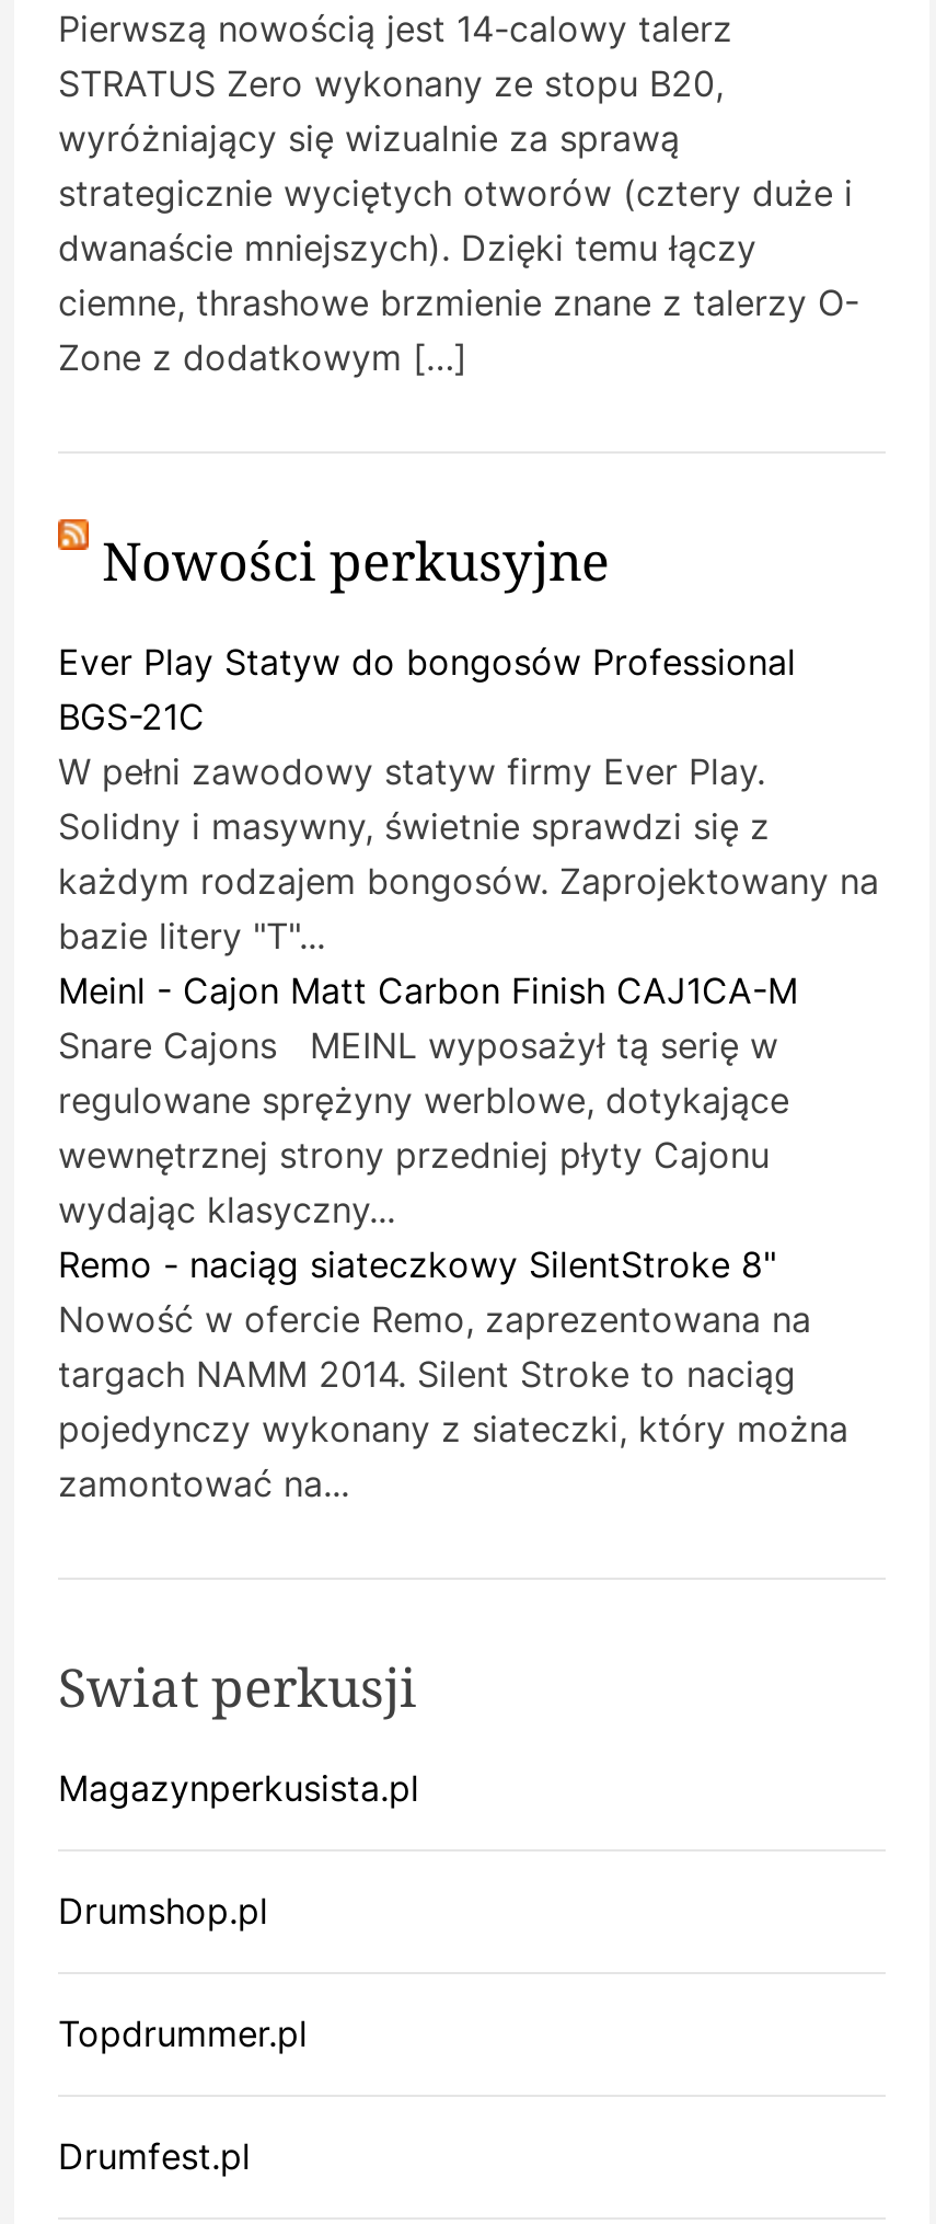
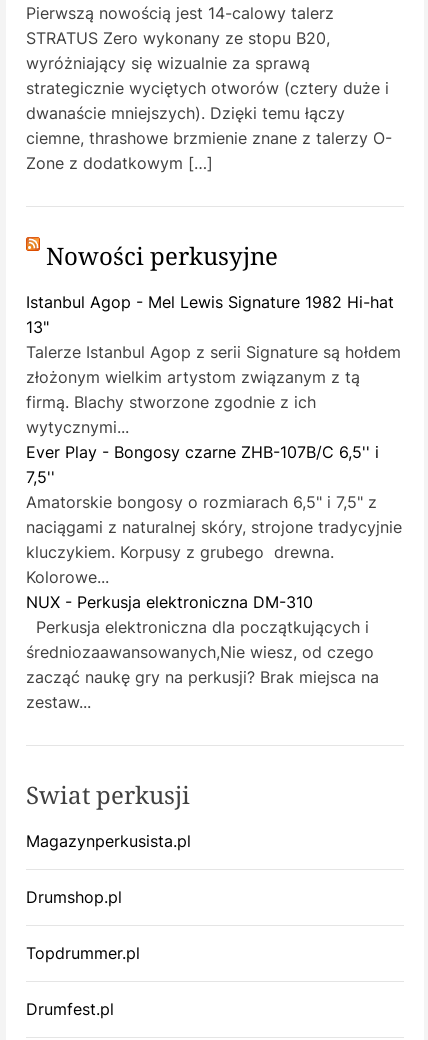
- Ever Play Statyw do bongosów Professional
- BGS-21C
- W pełni zawodowy statyw firmy Ever Play.
- Solidny i masywny, świetnie sprawdzi się z
- każdym rodzajem bongosów. Zaprojektowany na
- bazie litery "T"...
- Meinl - Cajon Matt Carbon Finish CAJ1CA-M
- Snare Cajons MEINL wyposażył tą serię w
- regulowane sprężyny werblowe, dotykające
- wewnętrznej strony przedniej płyty Cajonu
- wydając klasyczny...
- Remo - naciąg siateczkowy SilentStroke 8"
- Nowość w ofercie Remo, zaprezentowana na
- targach NAMM 2014. Silent Stroke to naciąg
- pojedynczy wykonany z siateczki, który można
- zamontować na...
+ Istanbul Agop - Mel Lewis Signature 1982 Hi-hat
+ 13"
+ Talerze Istanbul Agop z serii Signature są hołdem
+ złożonym wielkim artystom związanym z tą
+ firmą. Blachy stworzone zgodnie z ich
+ wytycznymi...
+ Ever Play - Bongosy czarne ZHB-107B/C 6,5'' i
+ 7,5''
+ Amatorskie bongosy o rozmiarach 6,5" i 7,5" z
+ naciągami z naturalnej skóry, strojone tradycyjnie
+ kluczykiem. Korpusy z grubego drewna.
+ Kolorowe...
+ NUX - Perkusja elektroniczna DM-310
+ Perkusja elektroniczna dla początkujących i
+ średniozaawansowanych,Nie wiesz, od czego
+ zacząć naukę gry na perkusji? Brak miejsca na
+ zestaw...
